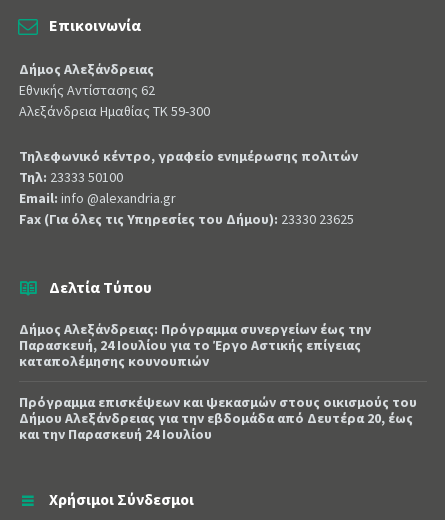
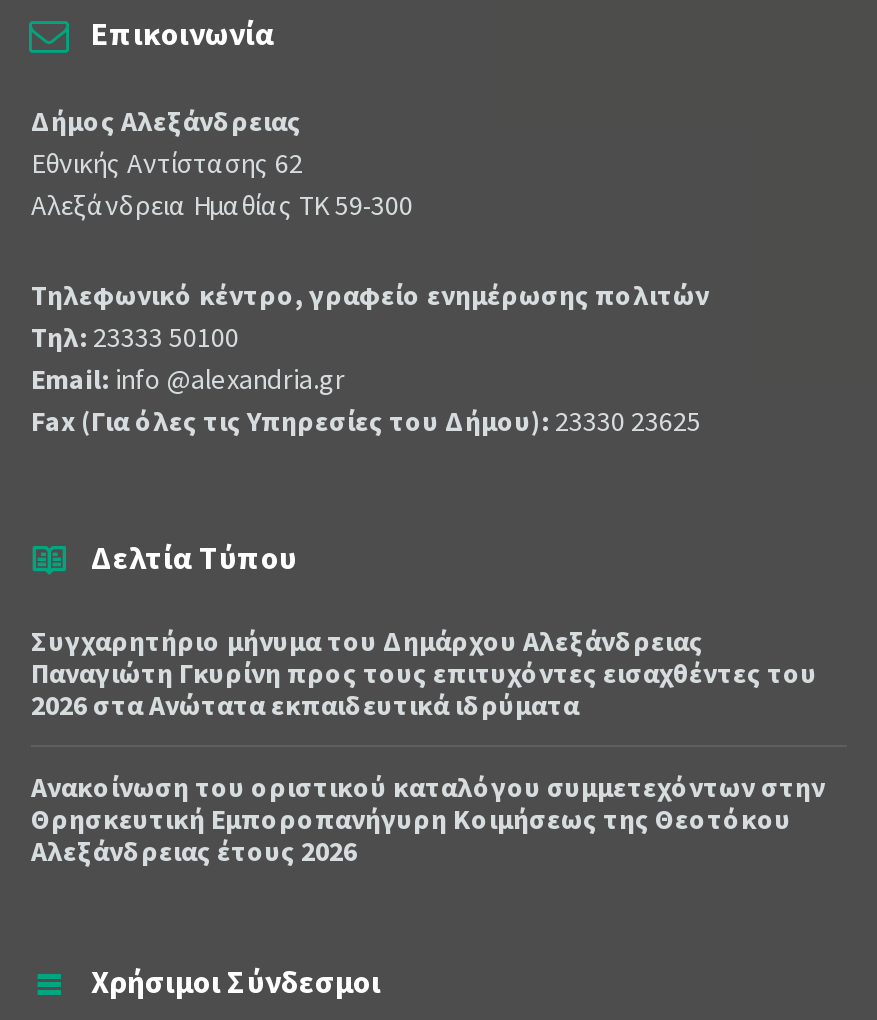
- Δήμος Αλεξάνδρειας: Πρόγραμμα συνεργείων έως την
- Παρασκευή, 24 Ιουλίου για το Έργο Αστικής επίγειας
- καταπολέμησης κουνουπιών
+ Συγχαρητήριο μήνυμα του Δημάρχου Αλεξάνδρειας
+ Παναγιώτη Γκυρίνη προς τους επιτυχόντες εισαχθέντες του
+ 2026 στα Ανώτατα εκπαιδευτικά ιδρύματα

- Πρόγραμμα επισκέψεων και ψεκασμών στους οικισμούς του
- Δήμου Αλεξάνδρειας για την εβδομάδα από Δευτέρα 20, έως
- και την Παρασκευή 24 Ιουλίου
+ Ανακοίνωση του οριστικού καταλόγου συμμετεχόντων στην
+ Θρησκευτική Εμποροπανήγυρη Κοιμήσεως της Θεοτόκου
+ Αλεξάνδρειας έτους 2026
